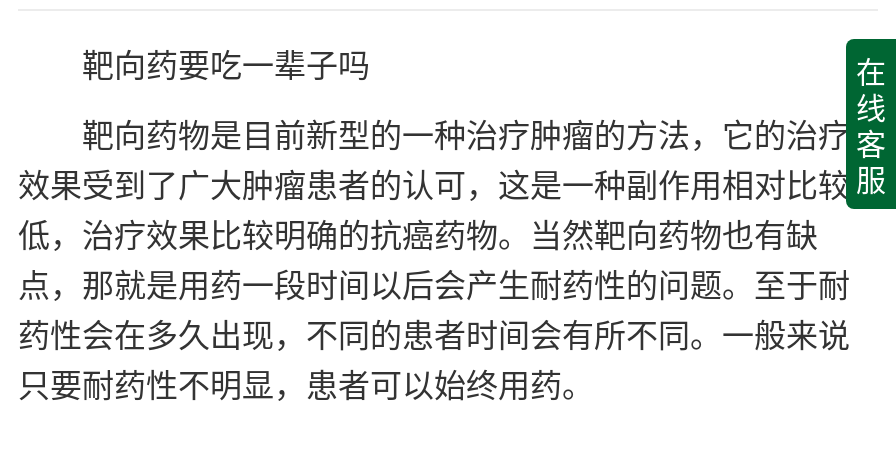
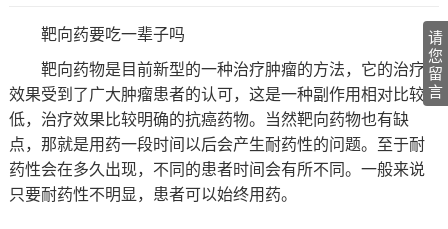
- 在
- 线
- 客
- 服
+ 请
+ 您
+ 留
+ 言
